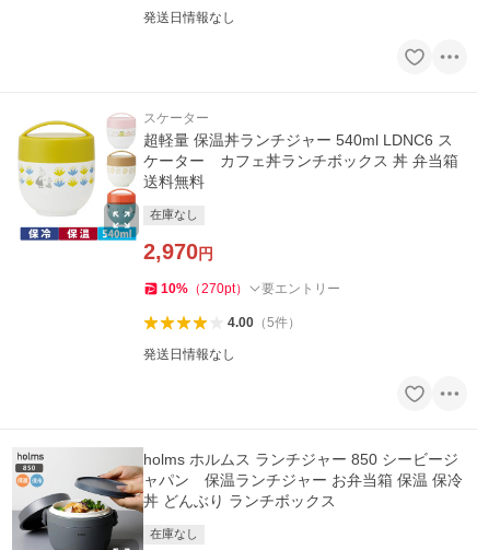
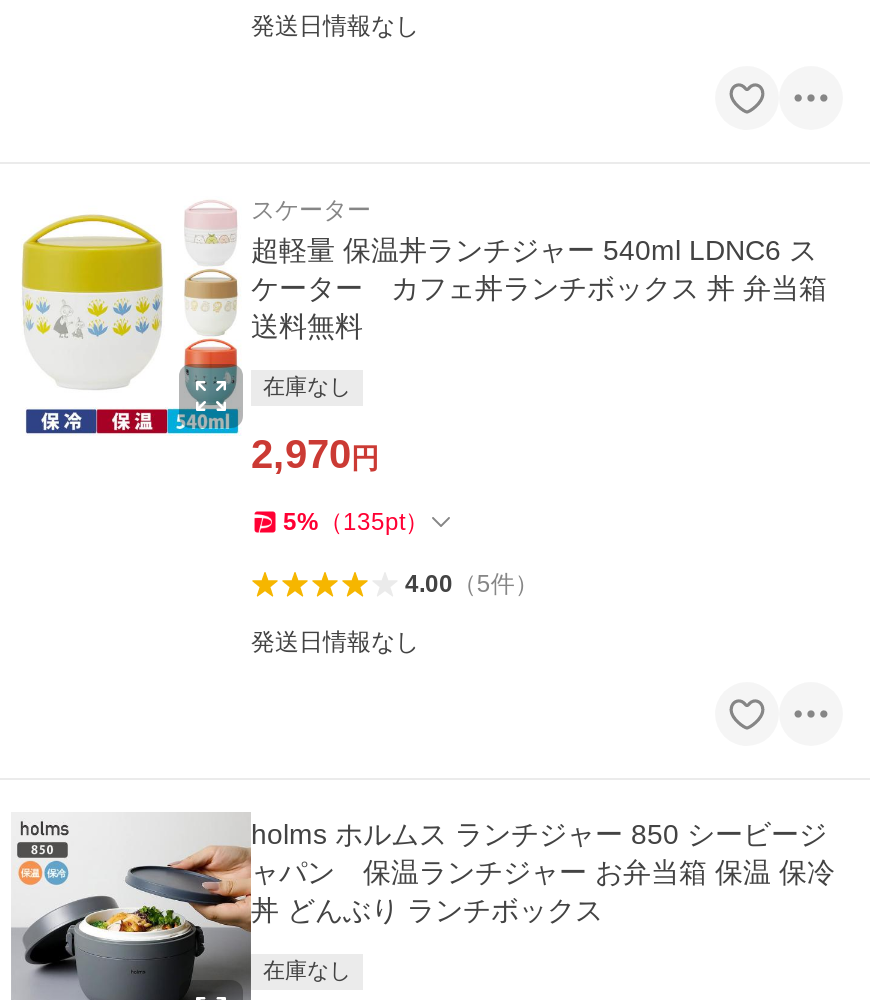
- 10%（270pt）
- 要エントリー
+ 5%（135pt）
